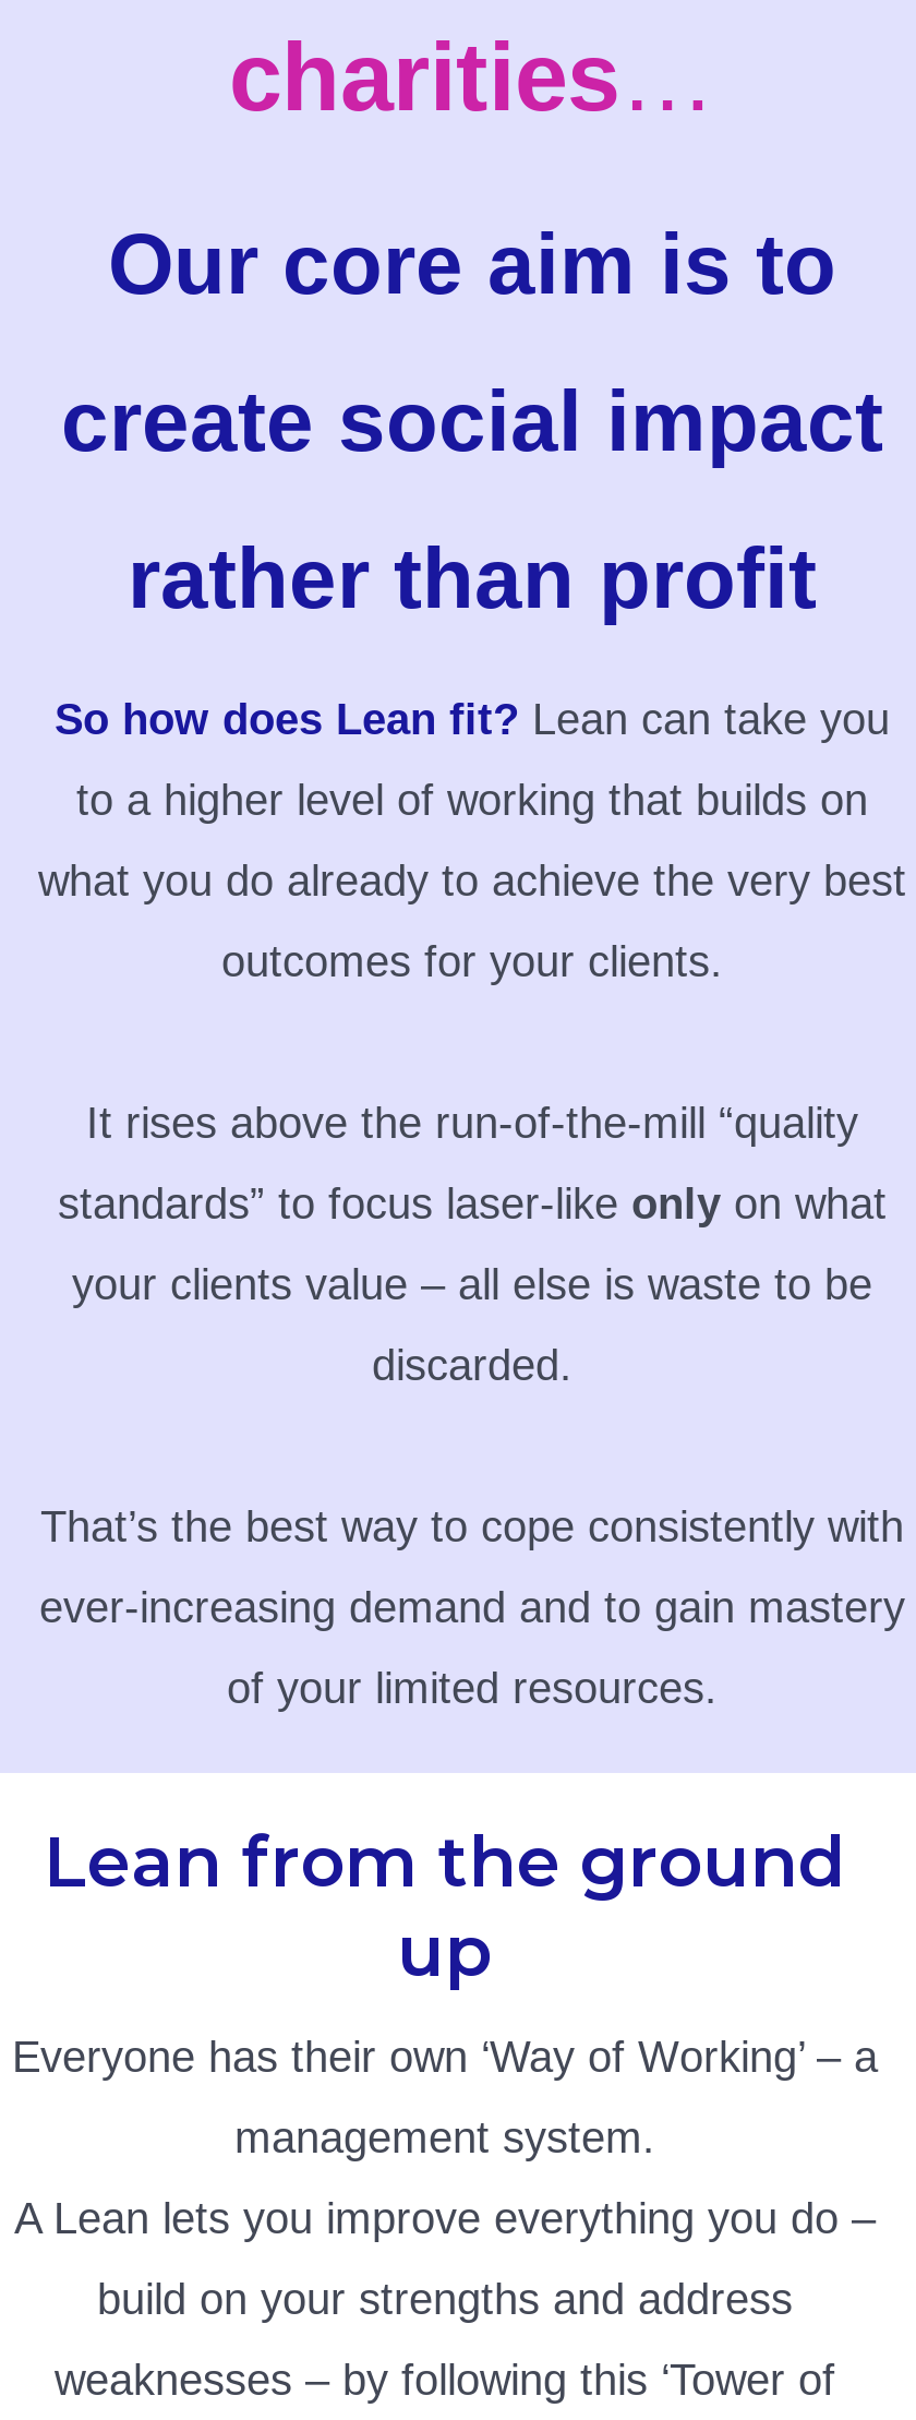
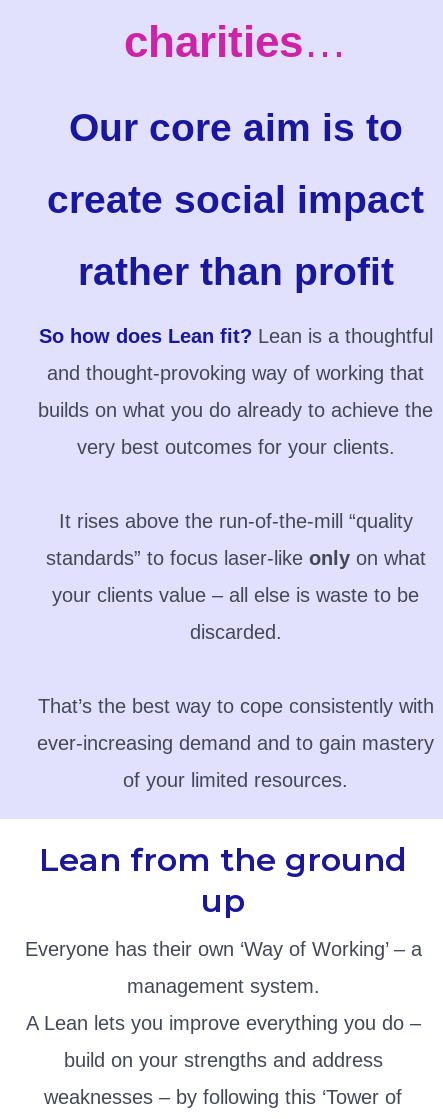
- So how does Lean fit? Lean can take you
+ So how does Lean fit? Lean is a thoughtful

- to a higher level of working that builds on
+ and thought-provoking way of working that

- what you do already to achieve the very best
+ builds on what you do already to achieve the

- outcomes for your clients.
+ very best outcomes for your clients.
